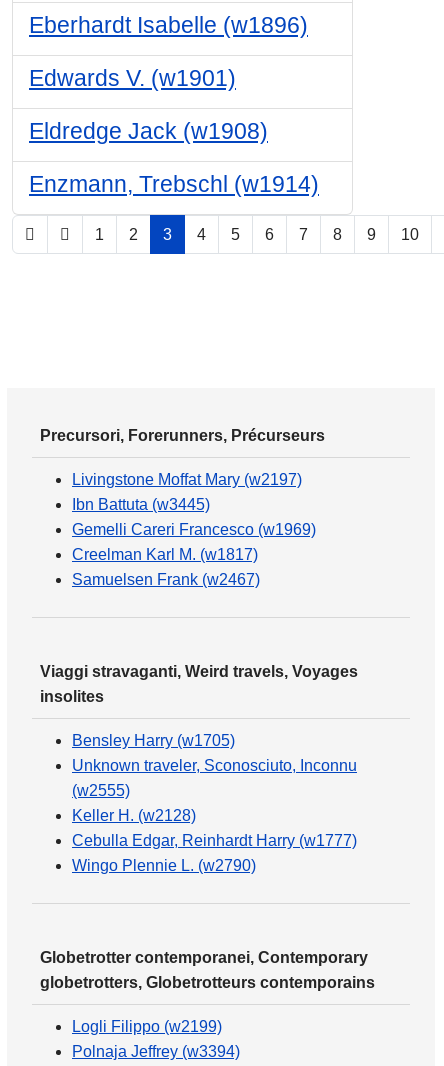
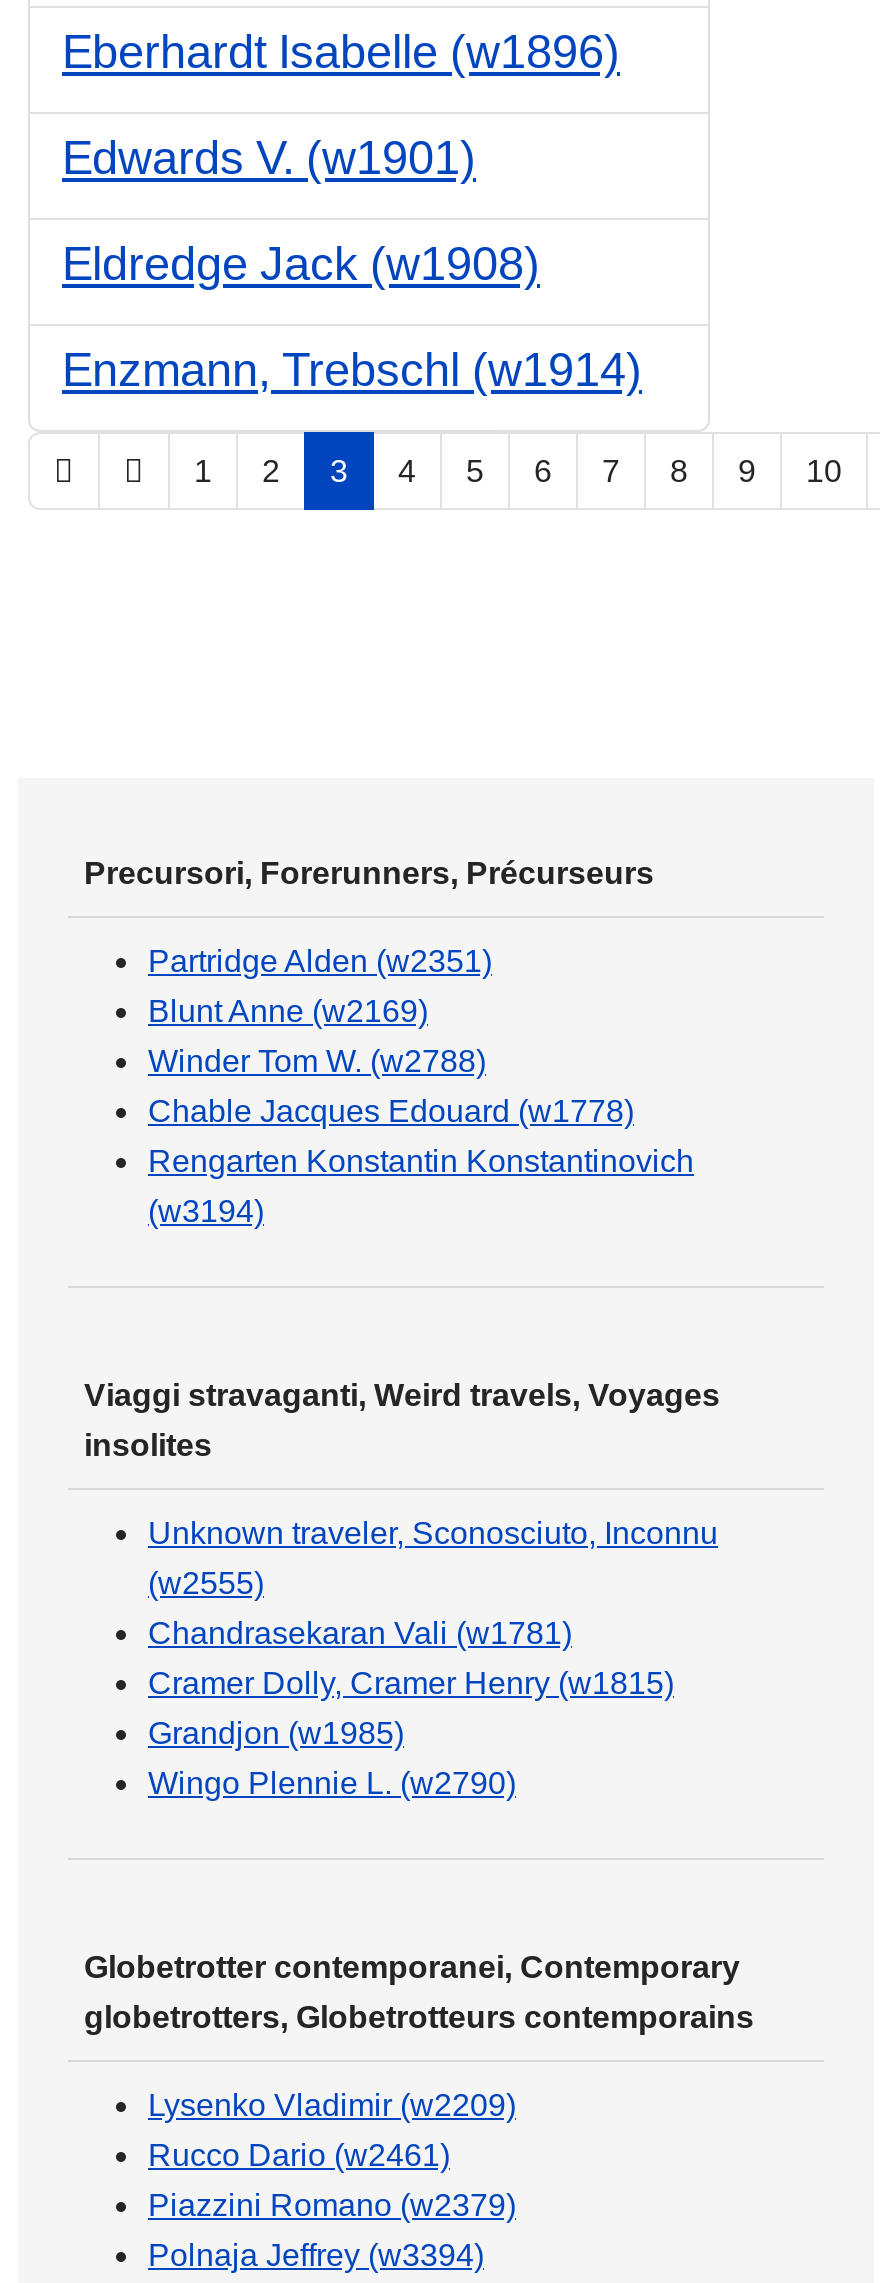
- Livingstone Moffat Mary (w2197)
- Ibn Battuta (w3445)
- Gemelli Careri Francesco (w1969)
- Creelman Karl M. (w1817)
- Samuelsen Frank (w2467)
+ Partridge Alden (w2351)
+ Blunt Anne (w2169)
+ Winder Tom W. (w2788)
+ Chable Jacques Edouard (w1778)
+ Rengarten Konstantin Konstantinovich
+ (w3194)

- Bensley Harry (w1705)

- Keller H. (w2128)
- Cebulla Edgar, Reinhardt Harry (w1777)
+ Chandrasekaran Vali (w1781)
+ Cramer Dolly, Cramer Henry (w1815)
+ Grandjon (w1985)

- Logli Filippo (w2199)
+ Lysenko Vladimir (w2209)
+ Rucco Dario (w2461)
+ Piazzini Romano (w2379)
